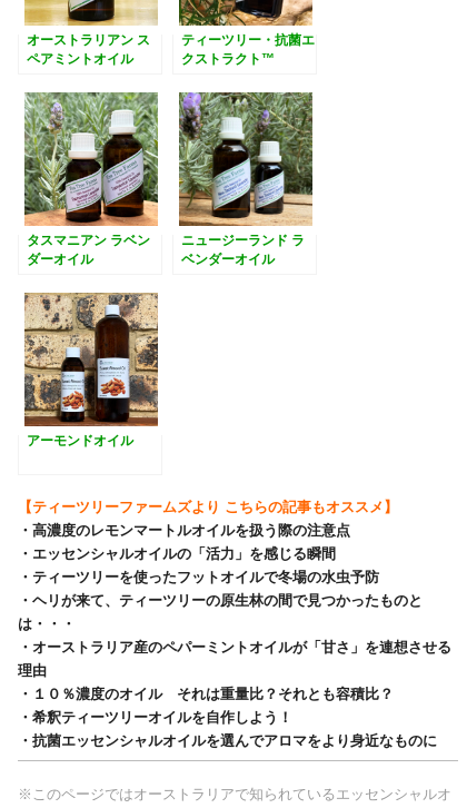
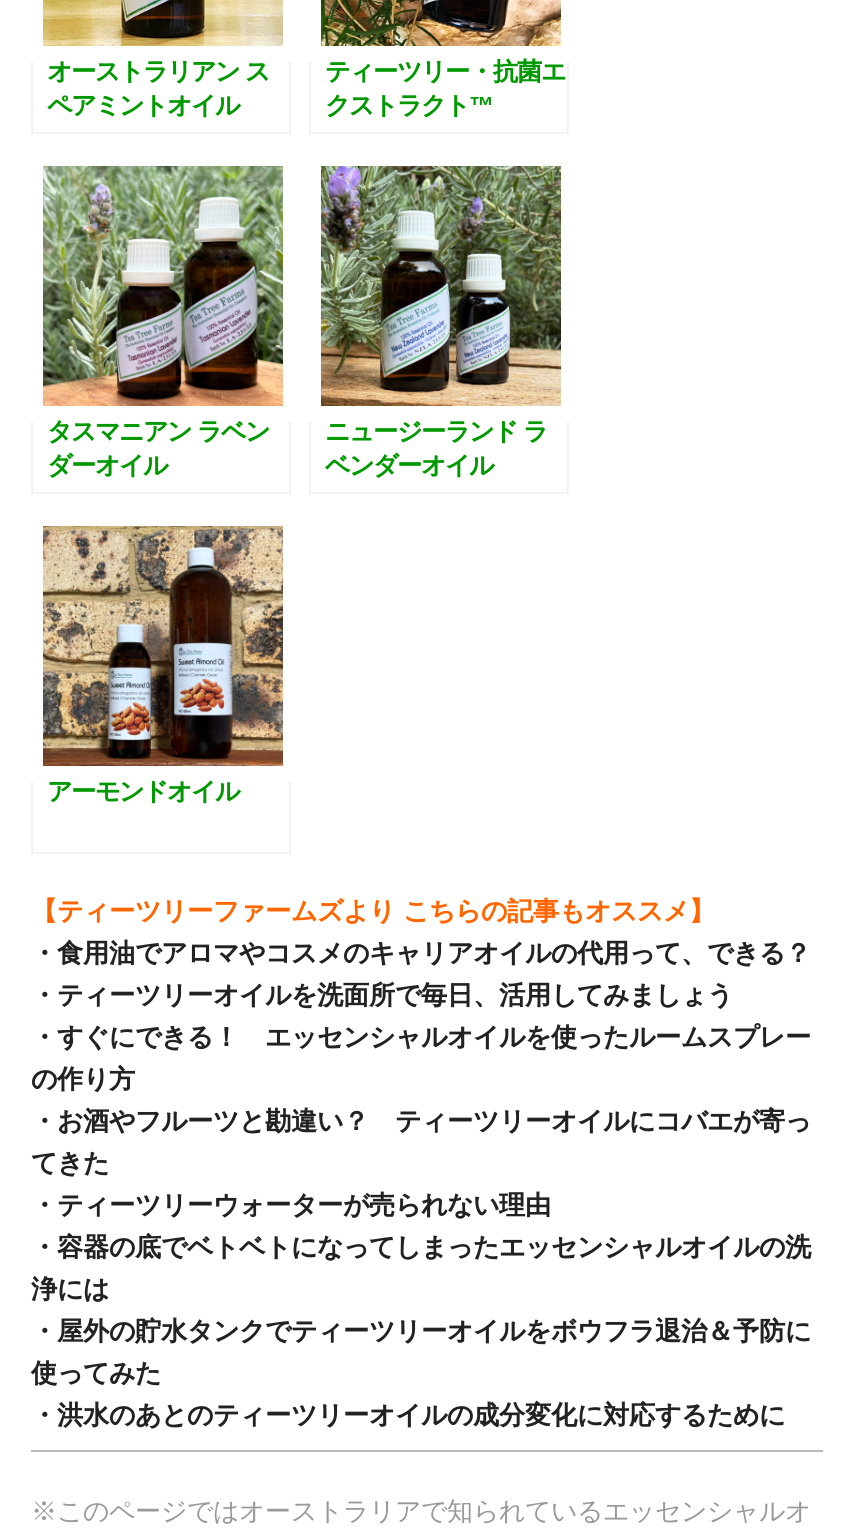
- ・高濃度のレモンマートルオイルを扱う際の注意点
- ・エッセンシャルオイルの「活力」を感じる瞬間
- ・ティーツリーを使ったフットオイルで冬場の水虫予防
- ・ヘリが来て、ティーツリーの原生林の間で見つかったものと
- は・・・
- ・オーストラリア産のペパーミントオイルが「甘さ」を連想させる
- 理由
- ・１０％濃度のオイル それは重量比？それとも容積比？
- ・希釈ティーツリーオイルを自作しよう！
- ・抗菌エッセンシャルオイルを選んでアロマをより身近なものに
+ ・食用油でアロマやコスメのキャリアオイルの代用って、できる？
+ ・ティーツリーオイルを洗面所で毎日、活用してみましょう
+ ・すぐにできる！ エッセンシャルオイルを使ったルームスプレー
+ の作り方
+ ・お酒やフルーツと勘違い？ ティーツリーオイルにコバエが寄っ
+ てきた
+ ・ティーツリーウォーターが売られない理由
+ ・容器の底でベトベトになってしまったエッセンシャルオイルの洗
+ 浄には
+ ・屋外の貯水タンクでティーツリーオイルをボウフラ退治＆予防に
+ 使ってみた
+ ・洪水のあとのティーツリーオイルの成分変化に対応するために
